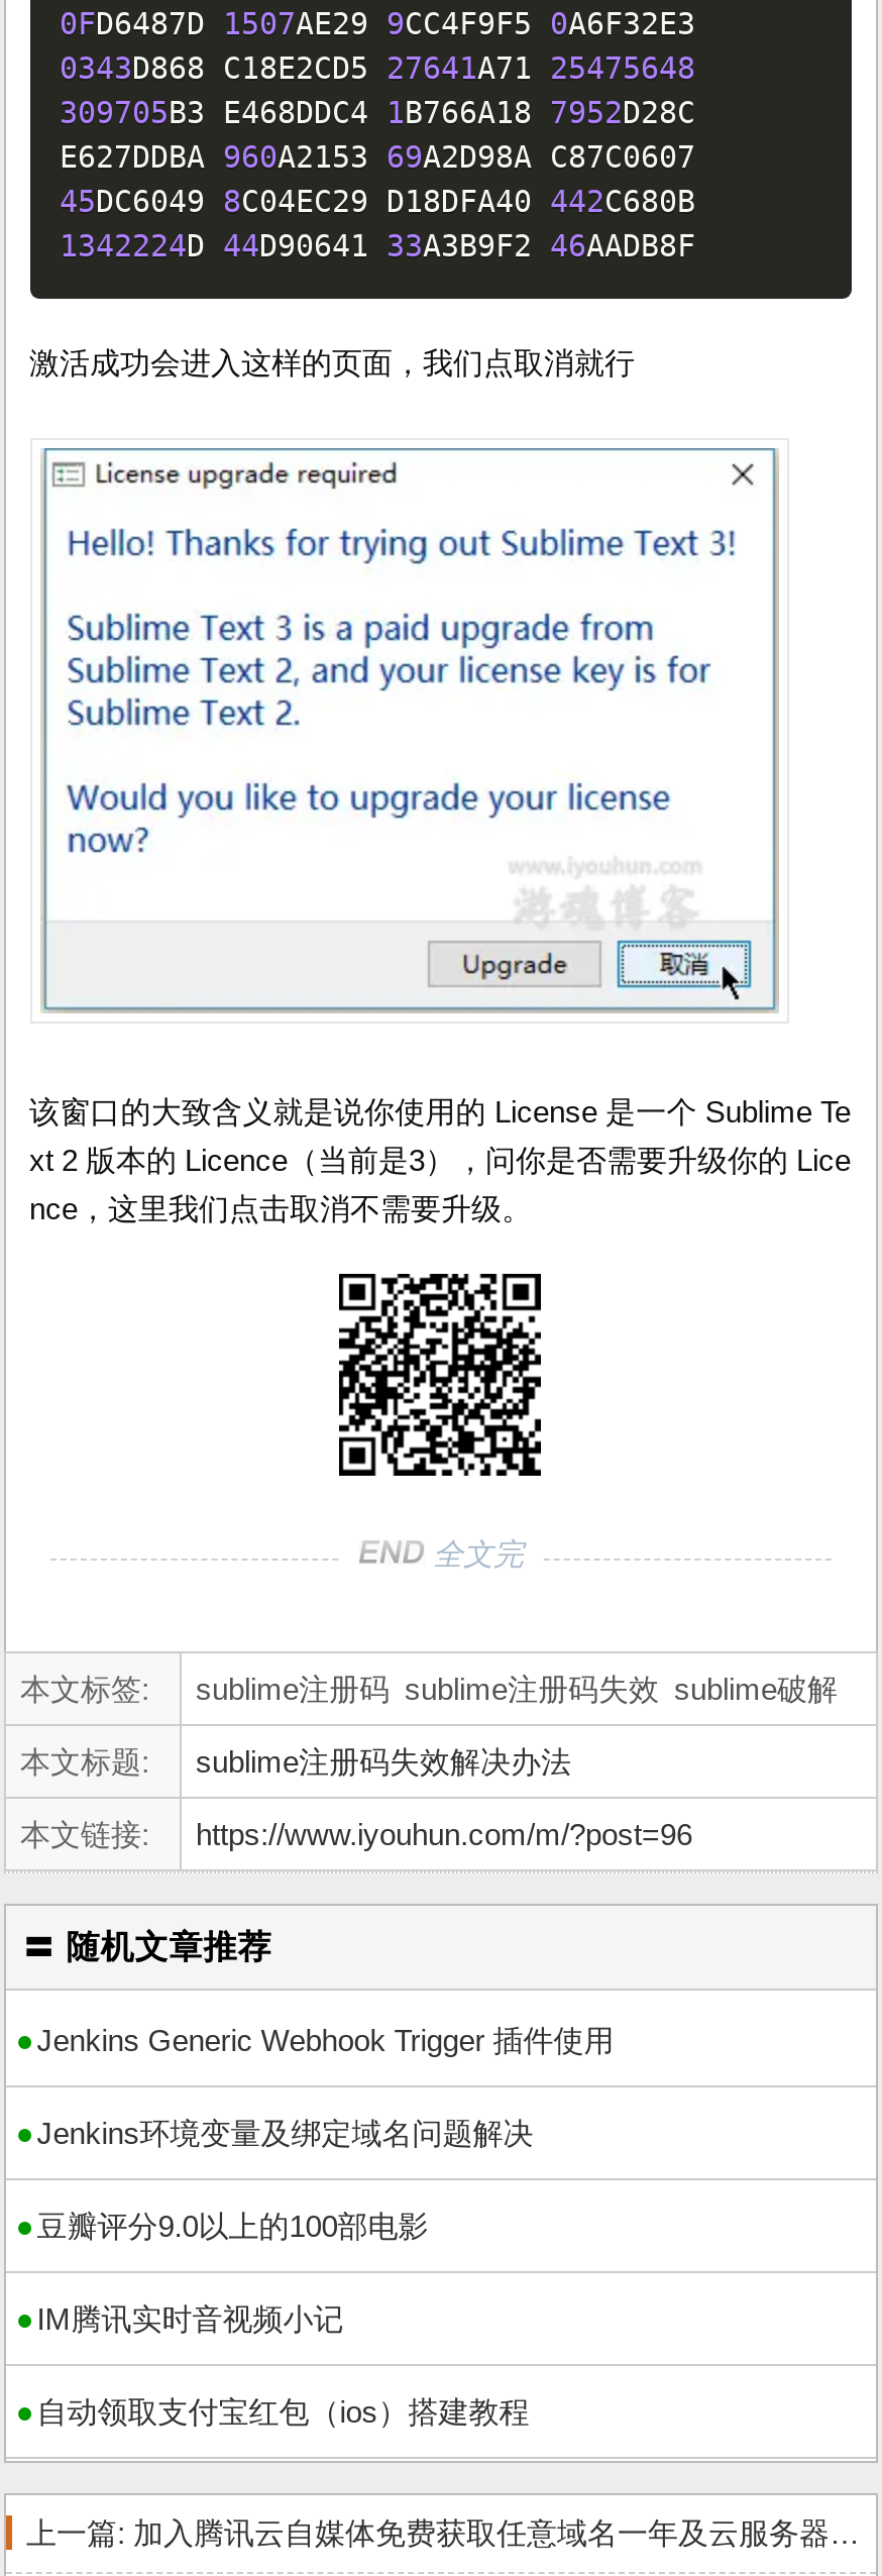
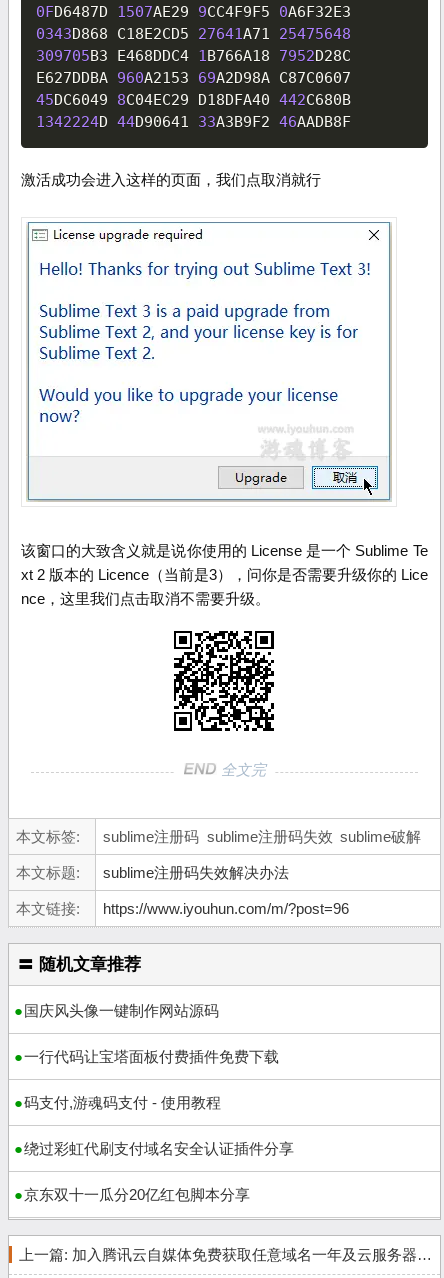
- Jenkins Generic Webhook Trigger 插件使用
+ 国庆风头像一键制作网站源码

- Jenkins环境变量及绑定域名问题解决
+ 一行代码让宝塔面板付费插件免费下载

- 豆瓣评分9.0以上的100部电影
+ 码支付,游魂码支付 - 使用教程

- IM腾讯实时音视频小记
+ 绕过彩虹代刷支付域名安全认证插件分享

- 自动领取支付宝红包（ios）搭建教程
+ 京东双十一瓜分20亿红包脚本分享
